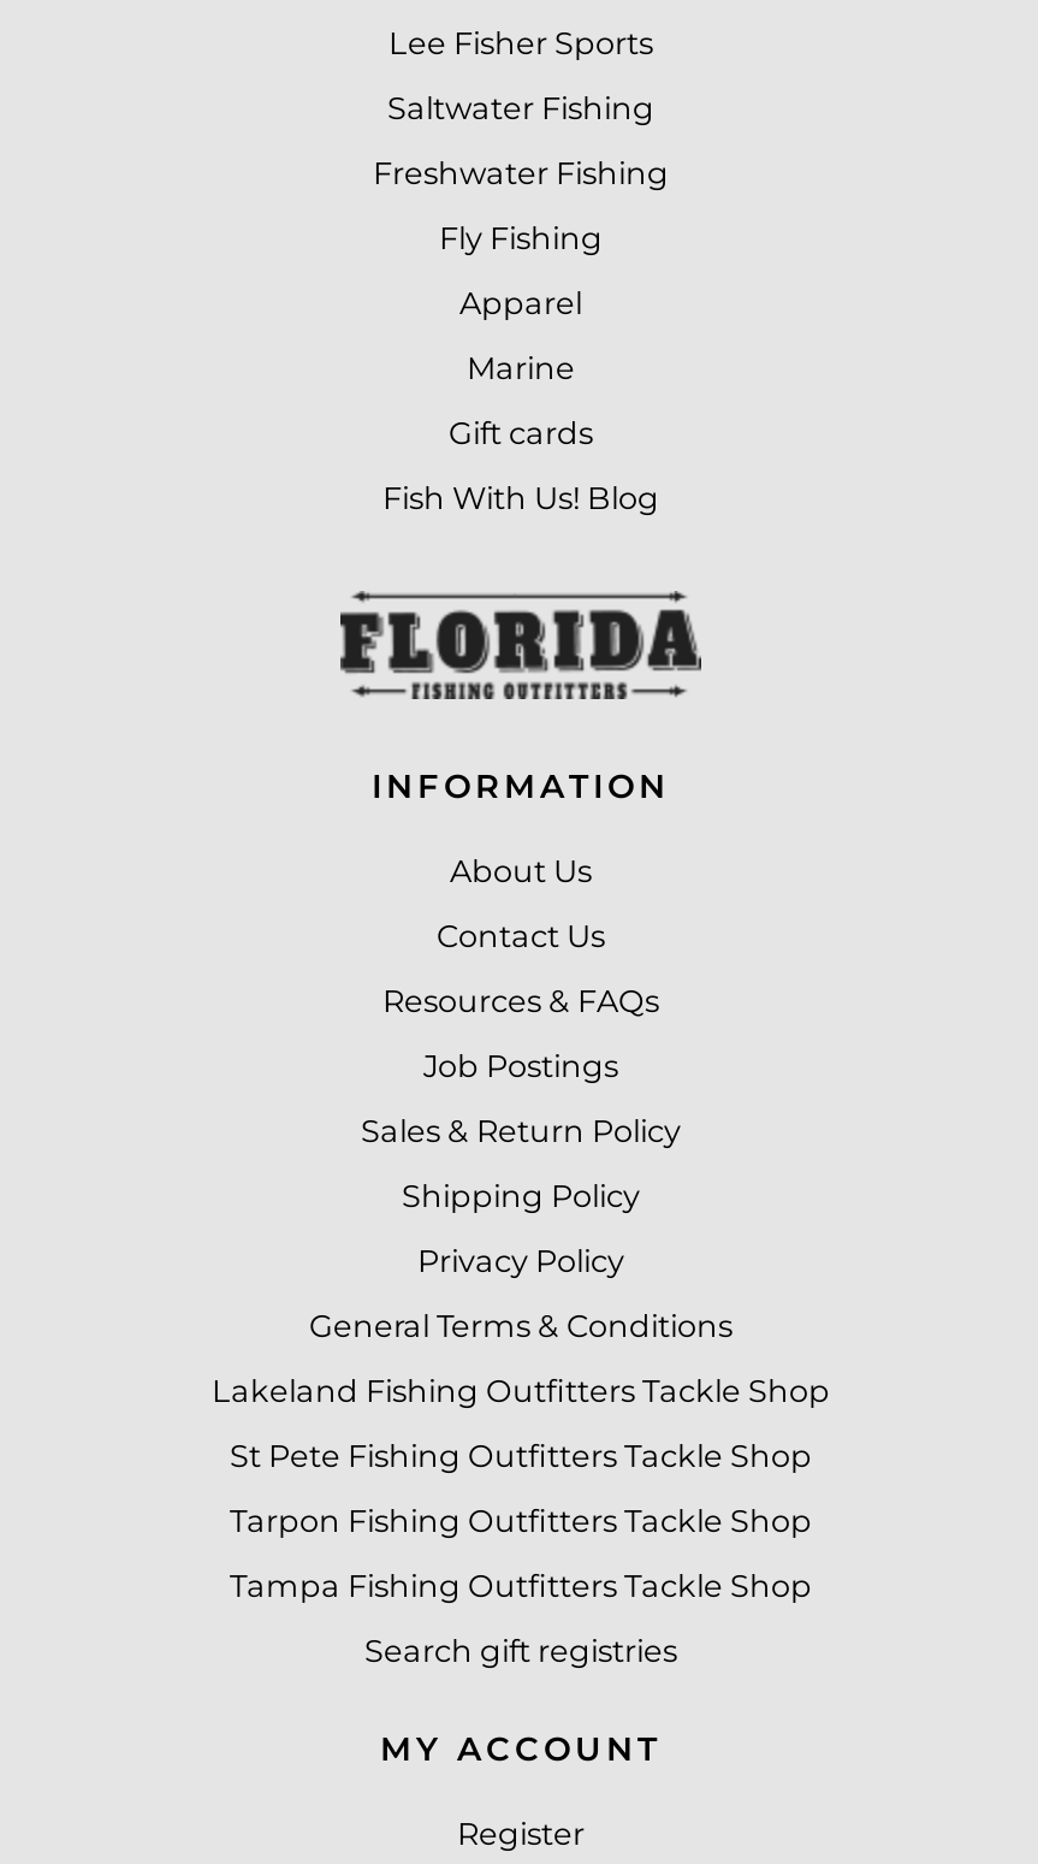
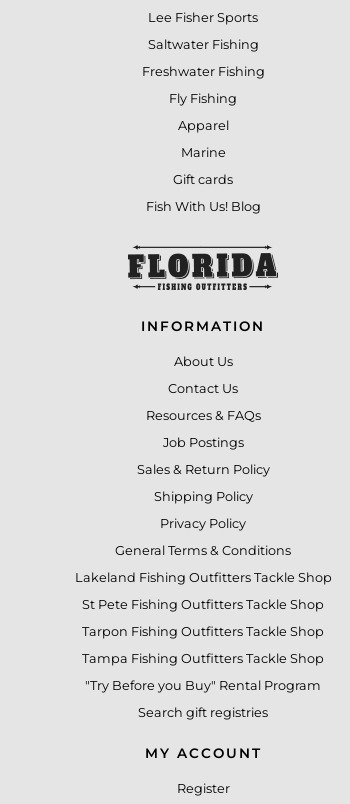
+ "Try Before you Buy" Rental Program
